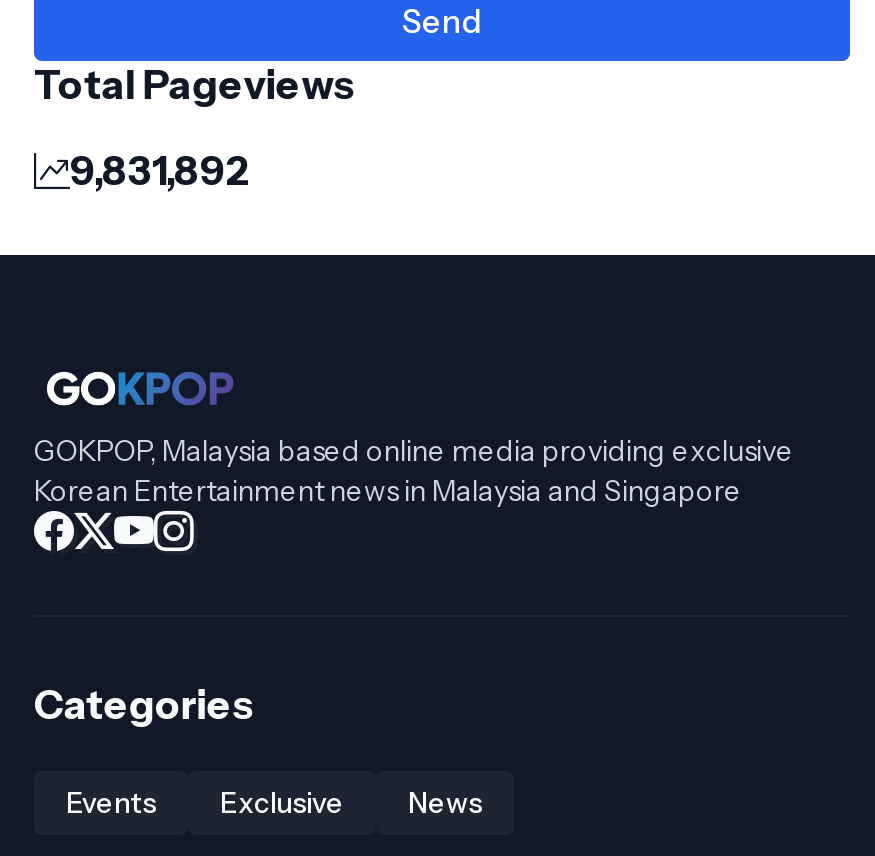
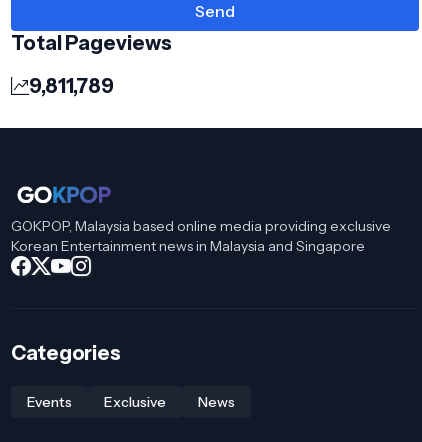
- 9,831,892
+ 9,811,789
